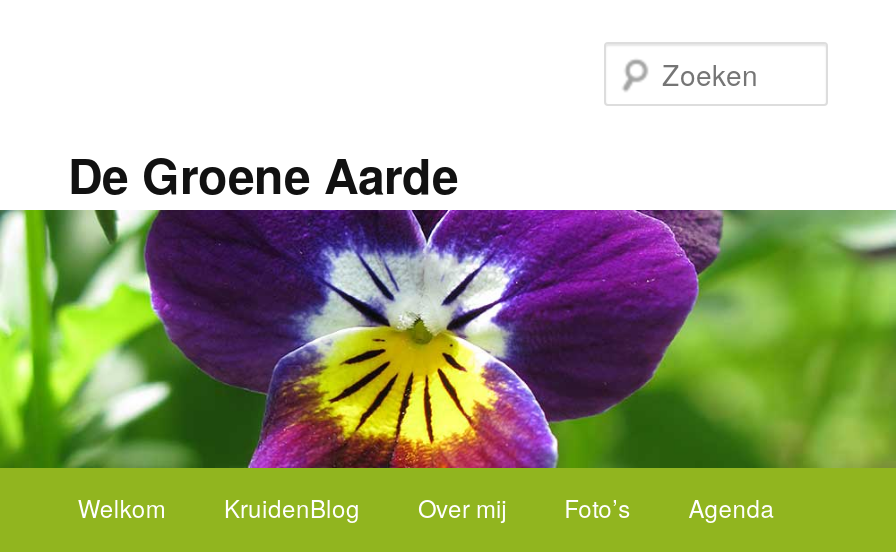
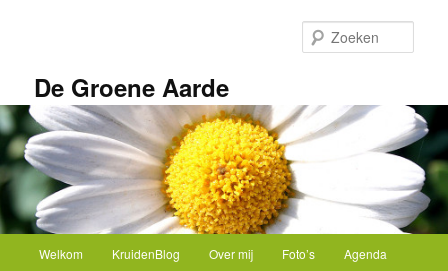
- [image]
+ [image]
